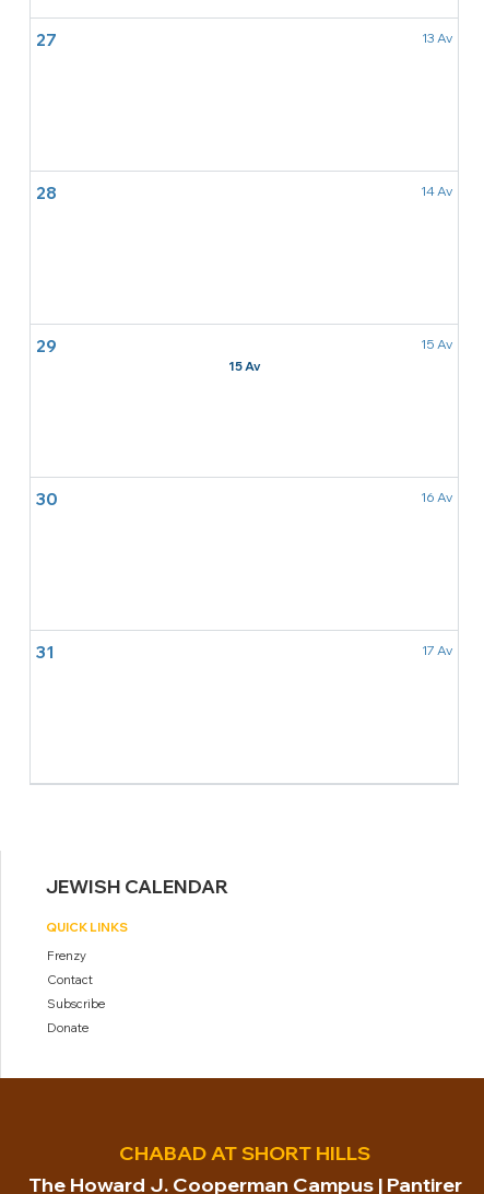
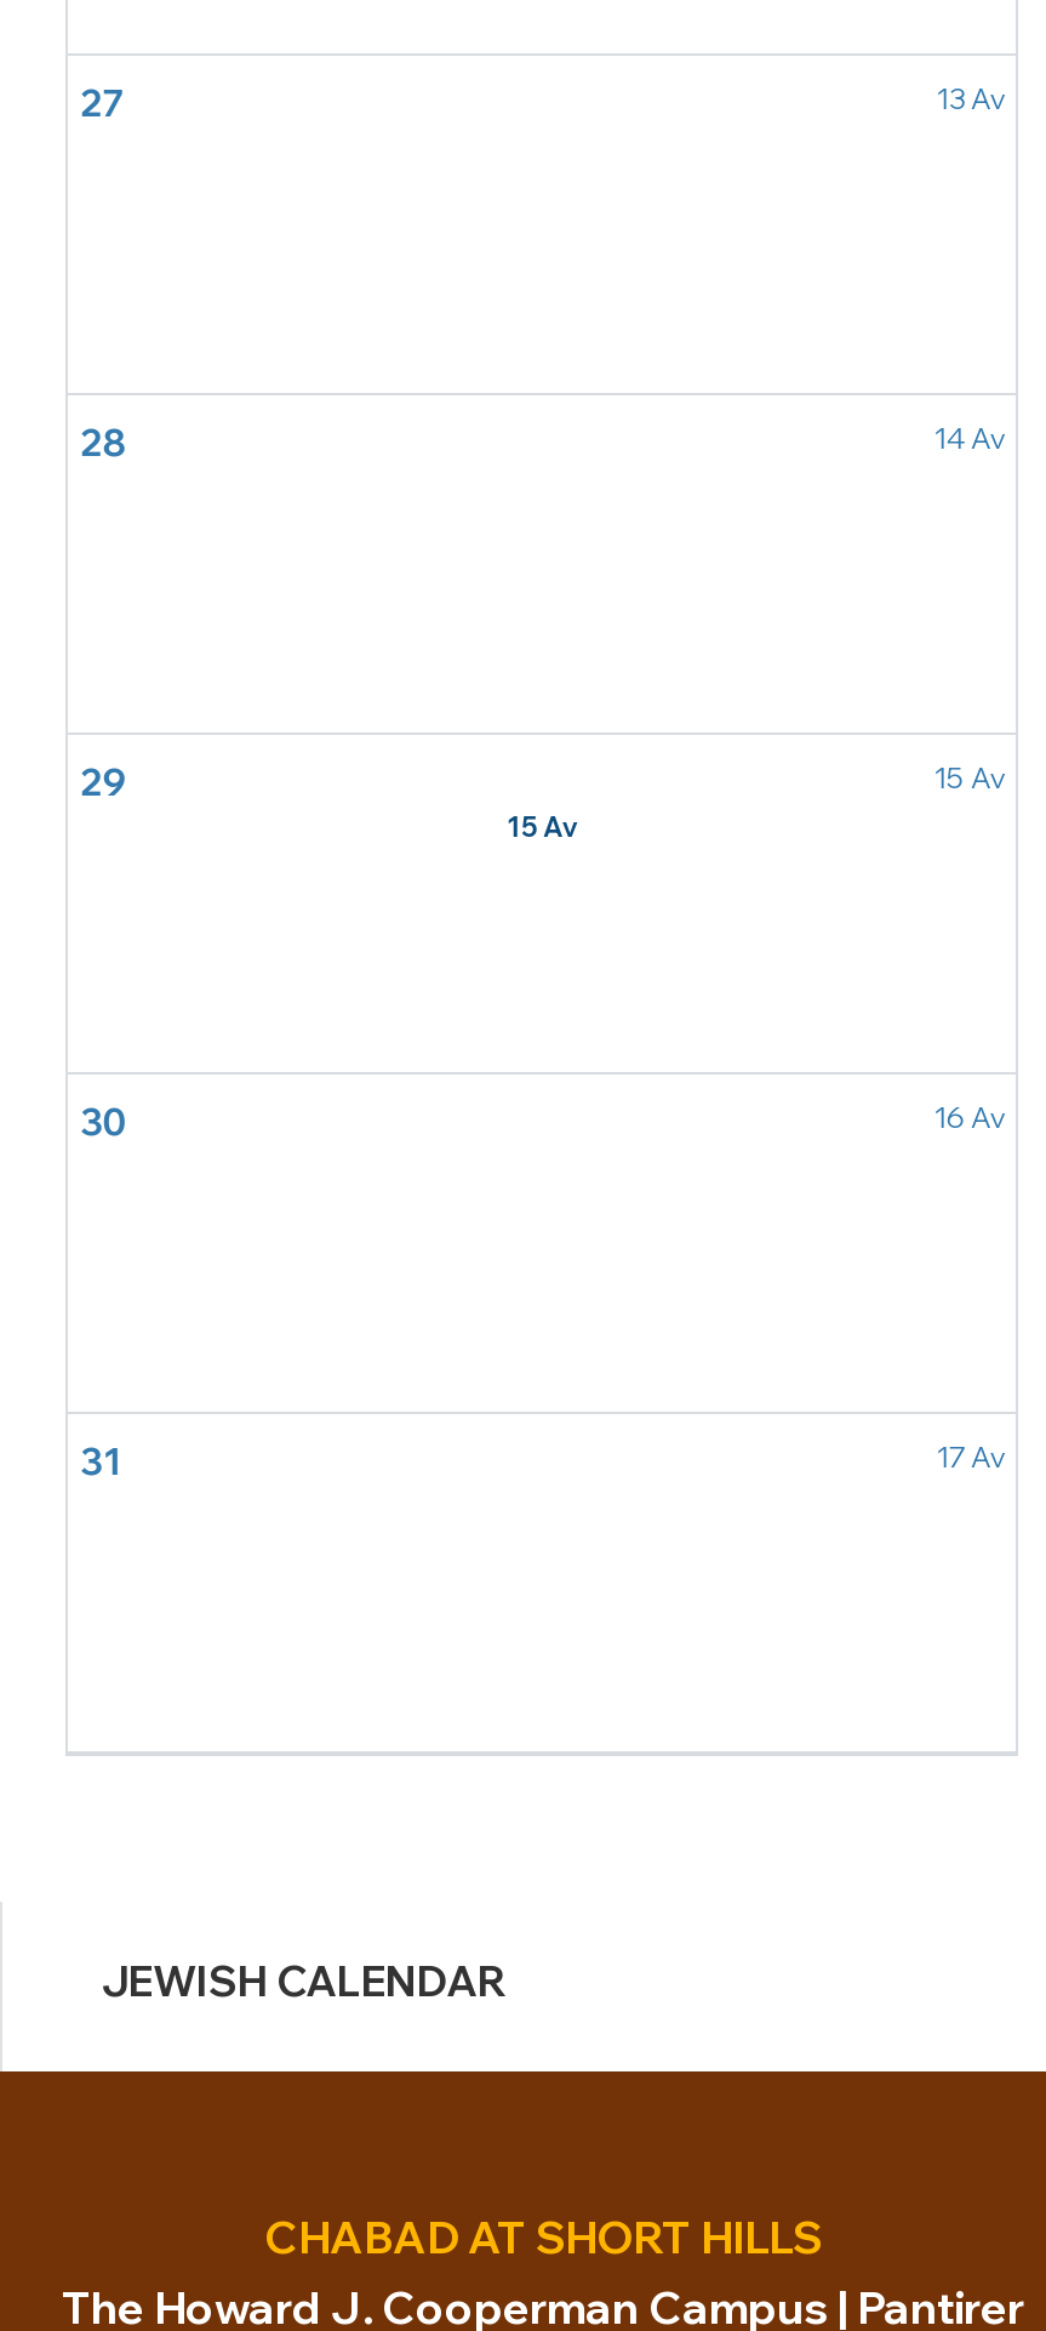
- QUICK LINKS
- Frenzy
- Contact
- Subscribe
- Donate
